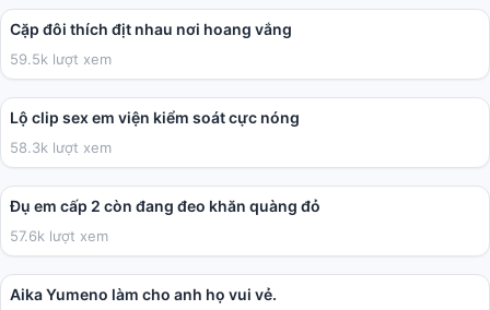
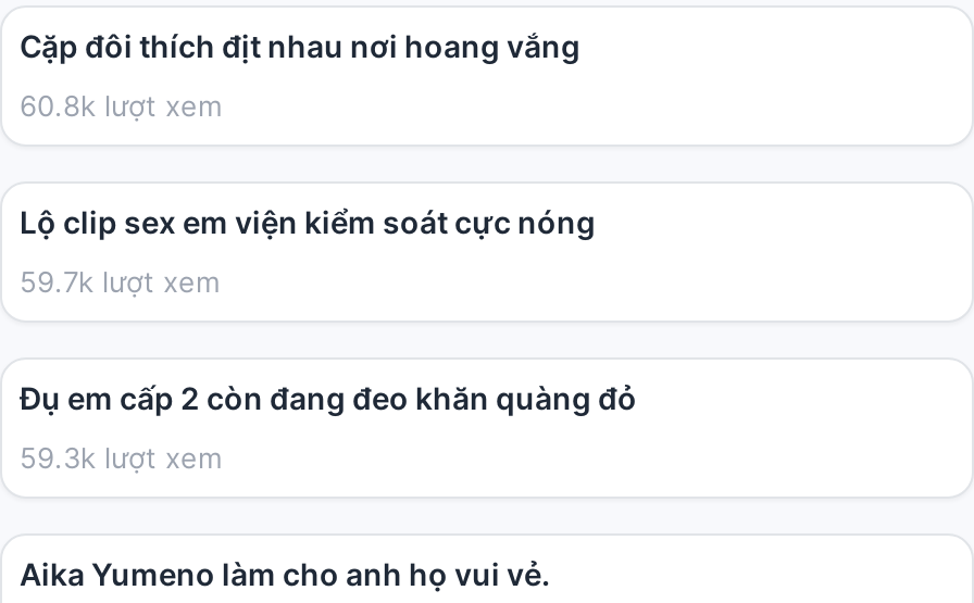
- 59.5k lượt xem
+ 60.8k lượt xem

- 58.3k lượt xem
+ 59.7k lượt xem

- 57.6k lượt xem
+ 59.3k lượt xem
